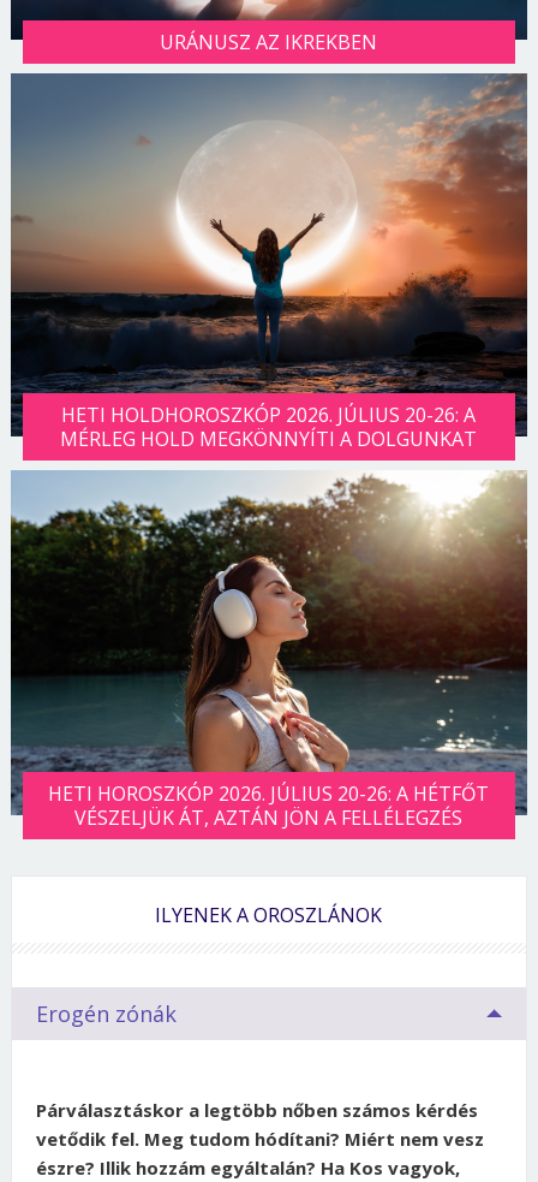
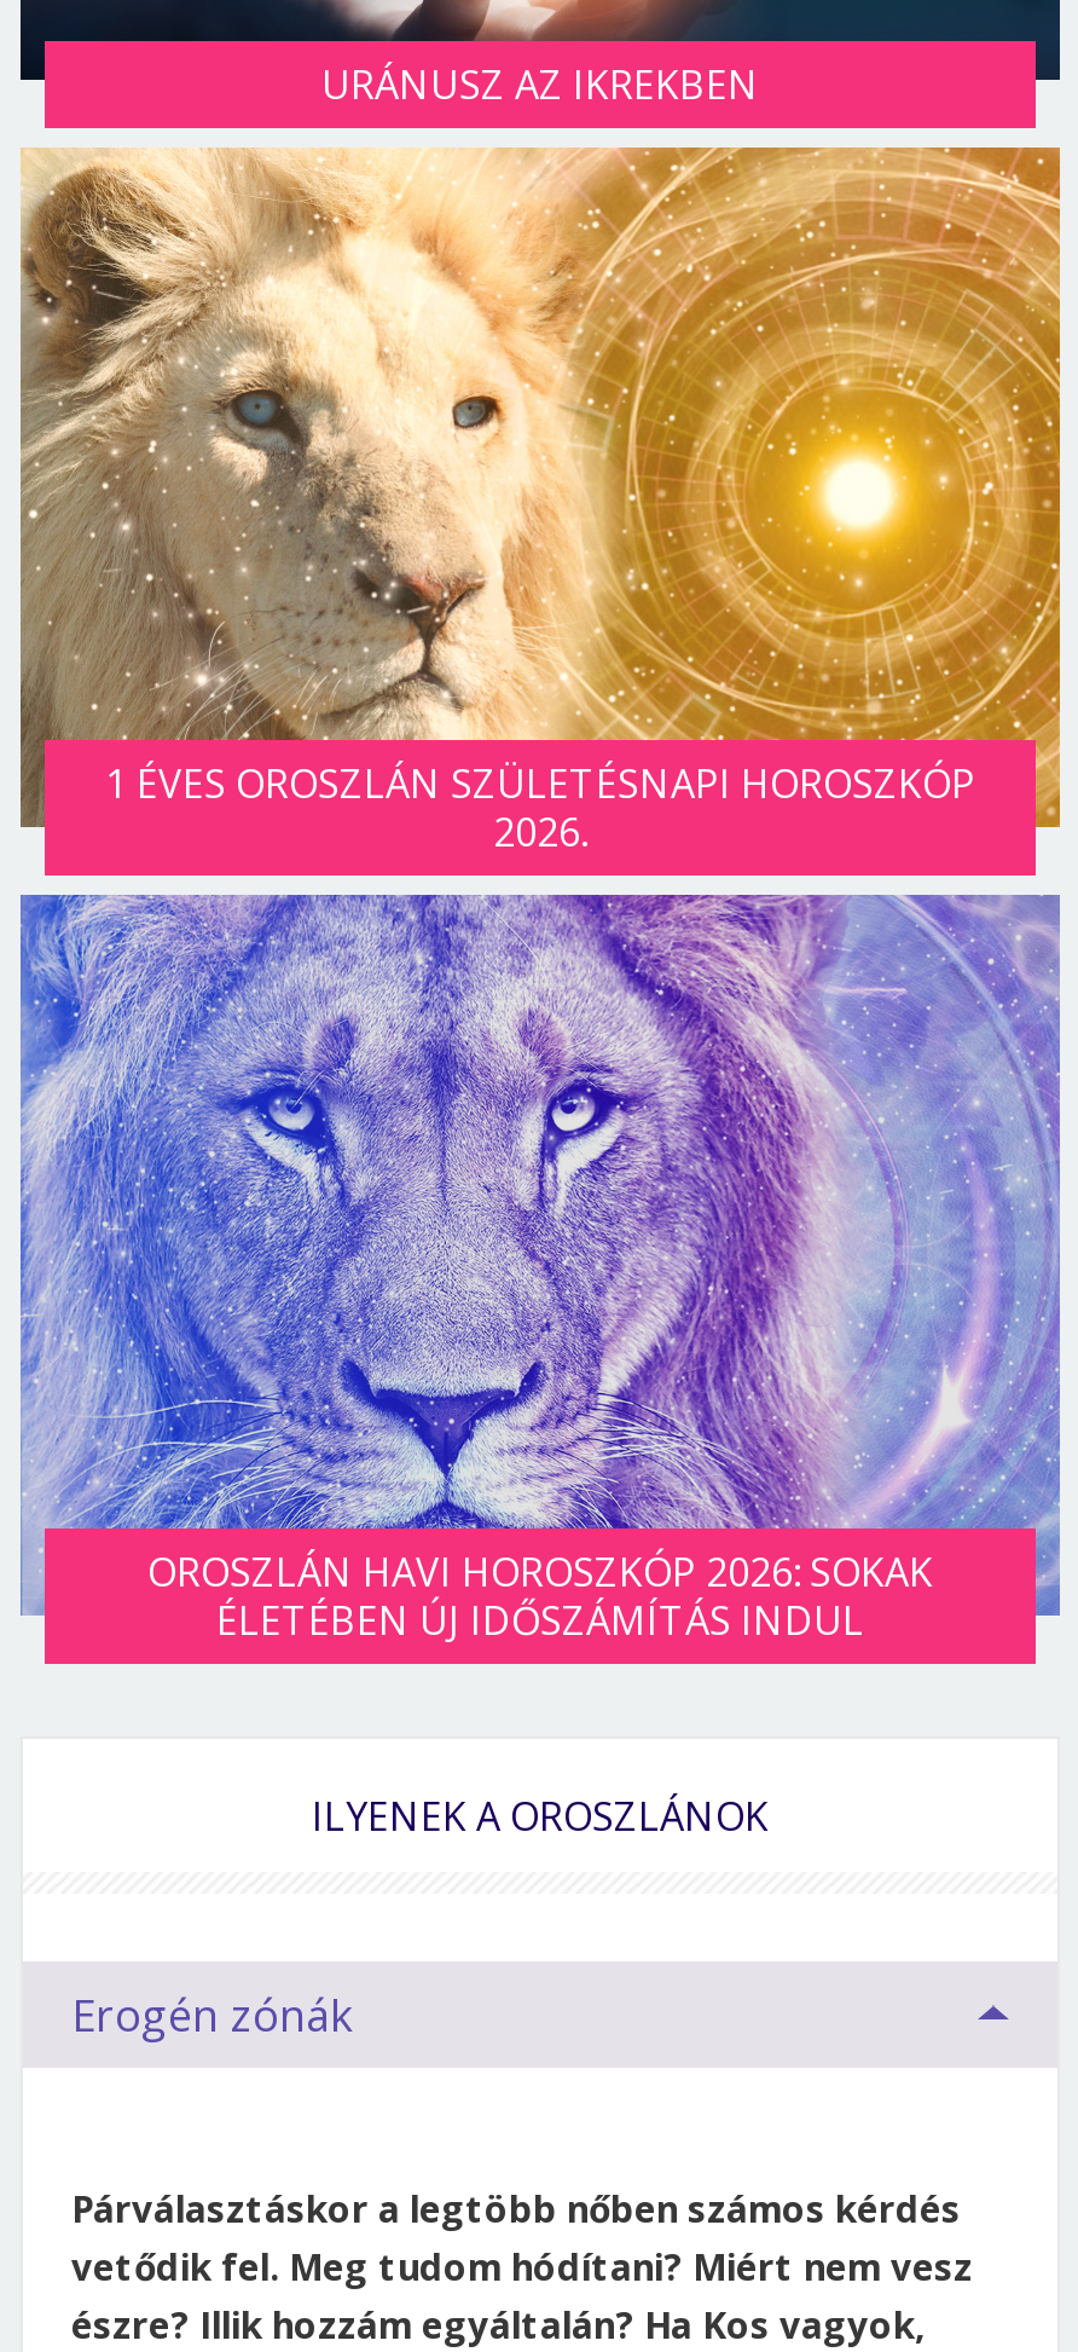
- [image]
- HETI HOLDHOROSZKÓP 2026. JÚLIUS 20-26: A
- MÉRLEG HOLD MEGKÖNNYÍTI A DOLGUNKAT
+ [image]
+ 1 ÉVES OROSZLÁN SZÜLETÉSNAPI HOROSZKÓP
+ 2026.

- [image]
- HETI HOROSZKÓP 2026. JÚLIUS 20-26: A HÉTFŐT
- VÉSZELJÜK ÁT, AZTÁN JÖN A FELLÉLEGZÉS
+ [image]
+ OROSZLÁN HAVI HOROSZKÓP 2026: SOKAK
+ ÉLETÉBEN ÚJ IDŐSZÁMÍTÁS INDUL
